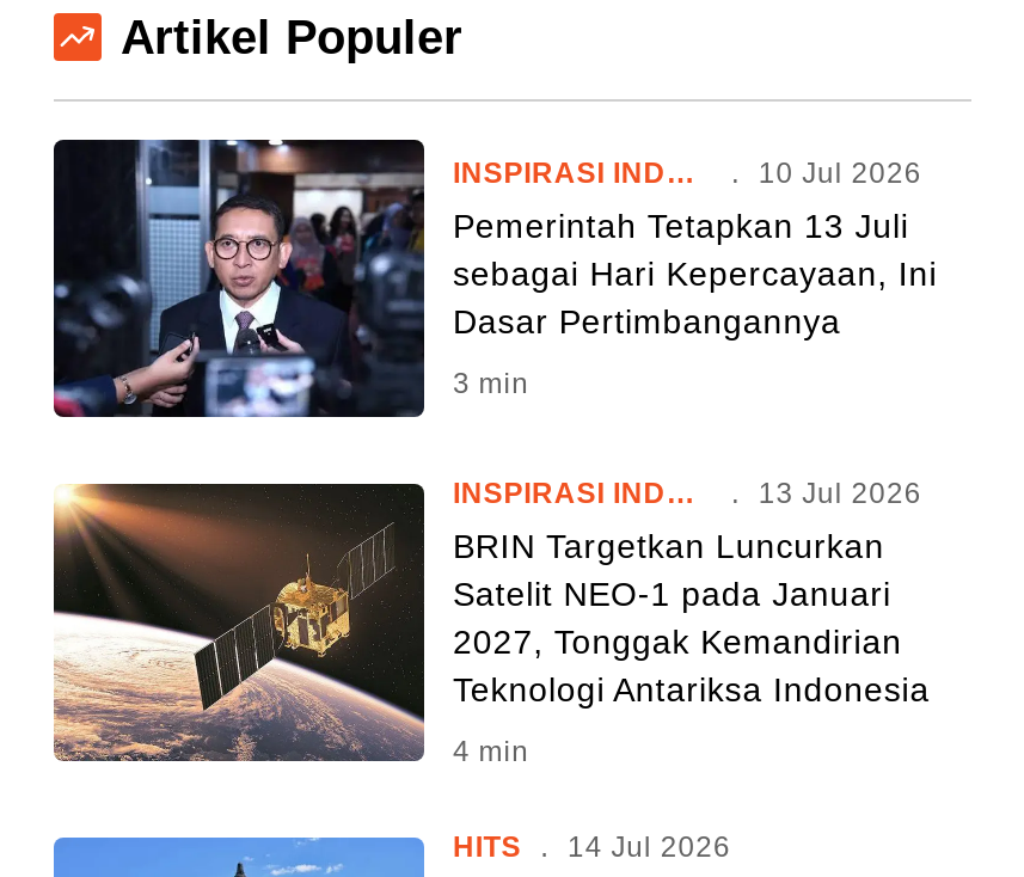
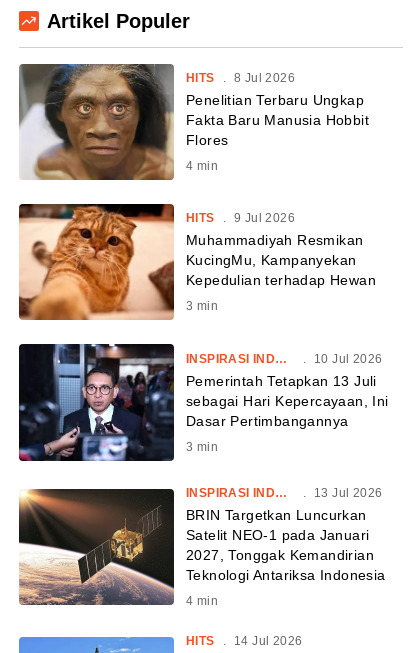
+ [image]
+ HITS . 8 Jul 2026
+ Penelitian Terbaru Ungkap
+ Fakta Baru Manusia Hobbit
+ Flores
+ 4 min

+ [image]
+ HITS . 9 Jul 2026
+ Muhammadiyah Resmikan
+ KucingMu, Kampanyekan
+ Kepedulian terhadap Hewan
+ 3 min
